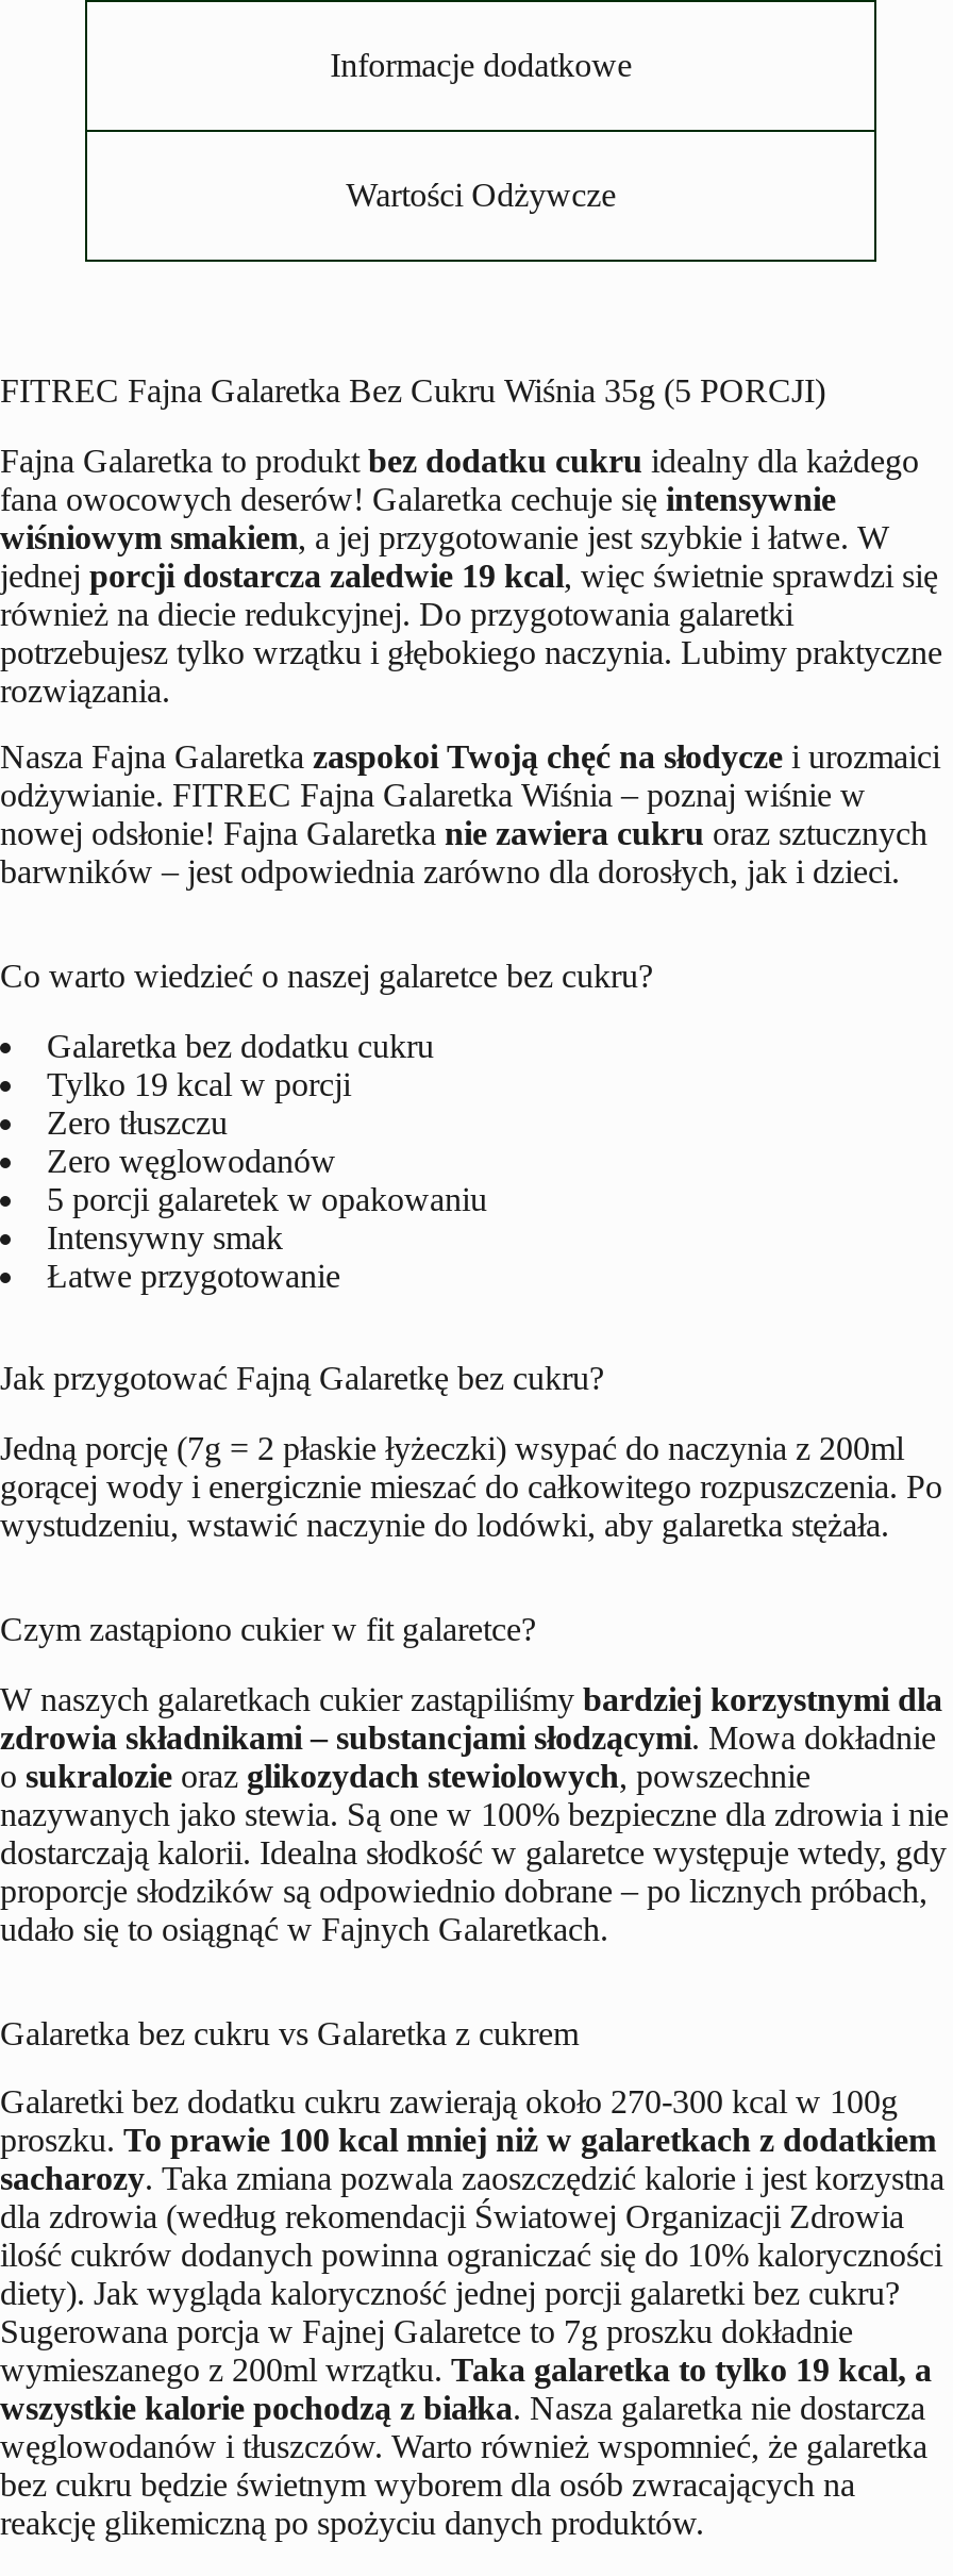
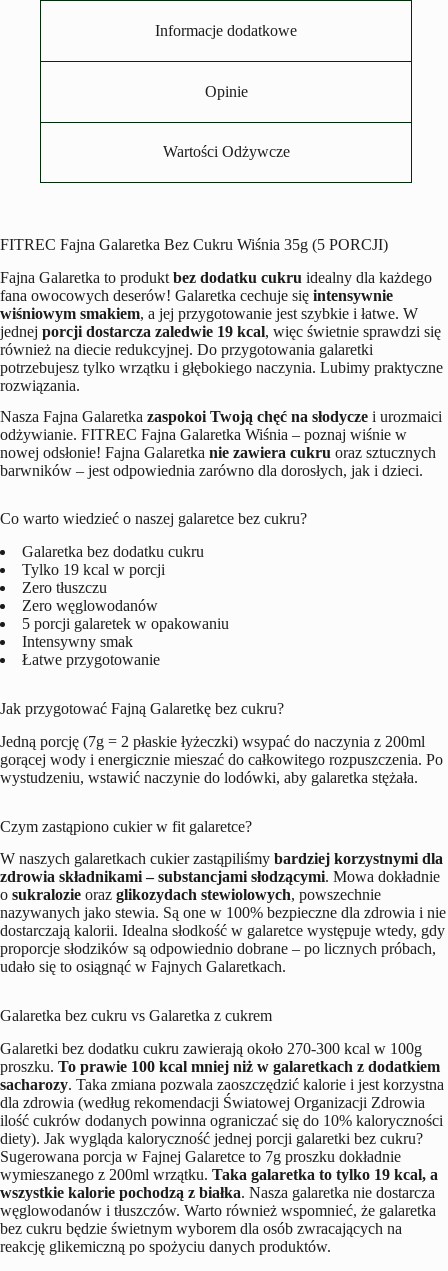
+ Opinie
